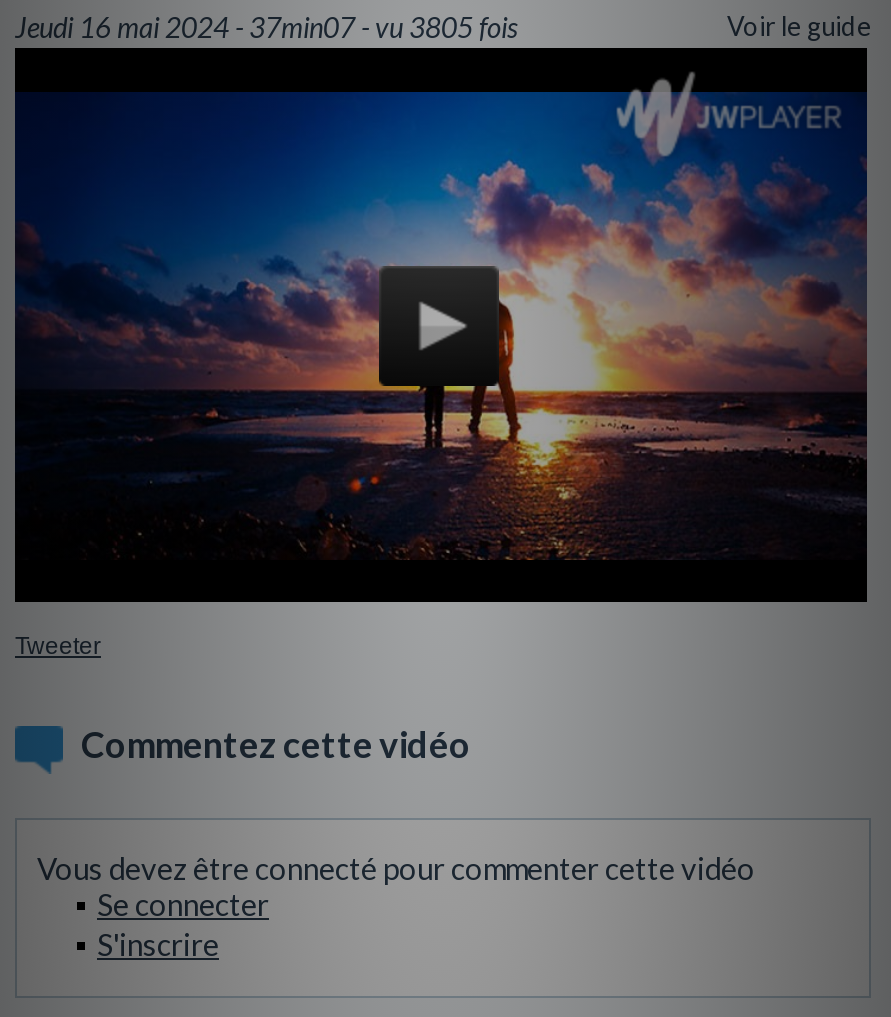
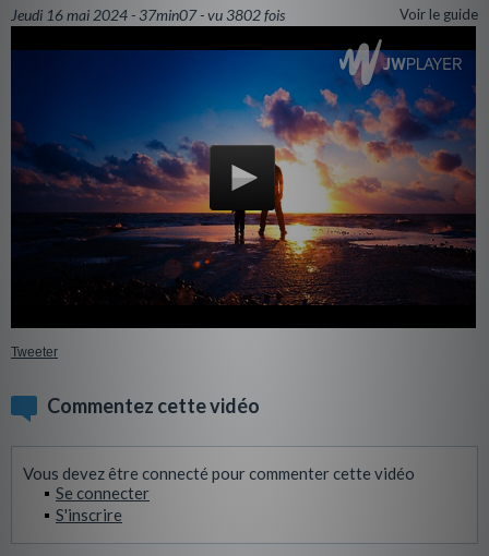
- Jeudi 16 mai 2024 37min07 vu 3805 fois
+ Jeudi 16 mai 2024 37min07 vu 3802 fois
